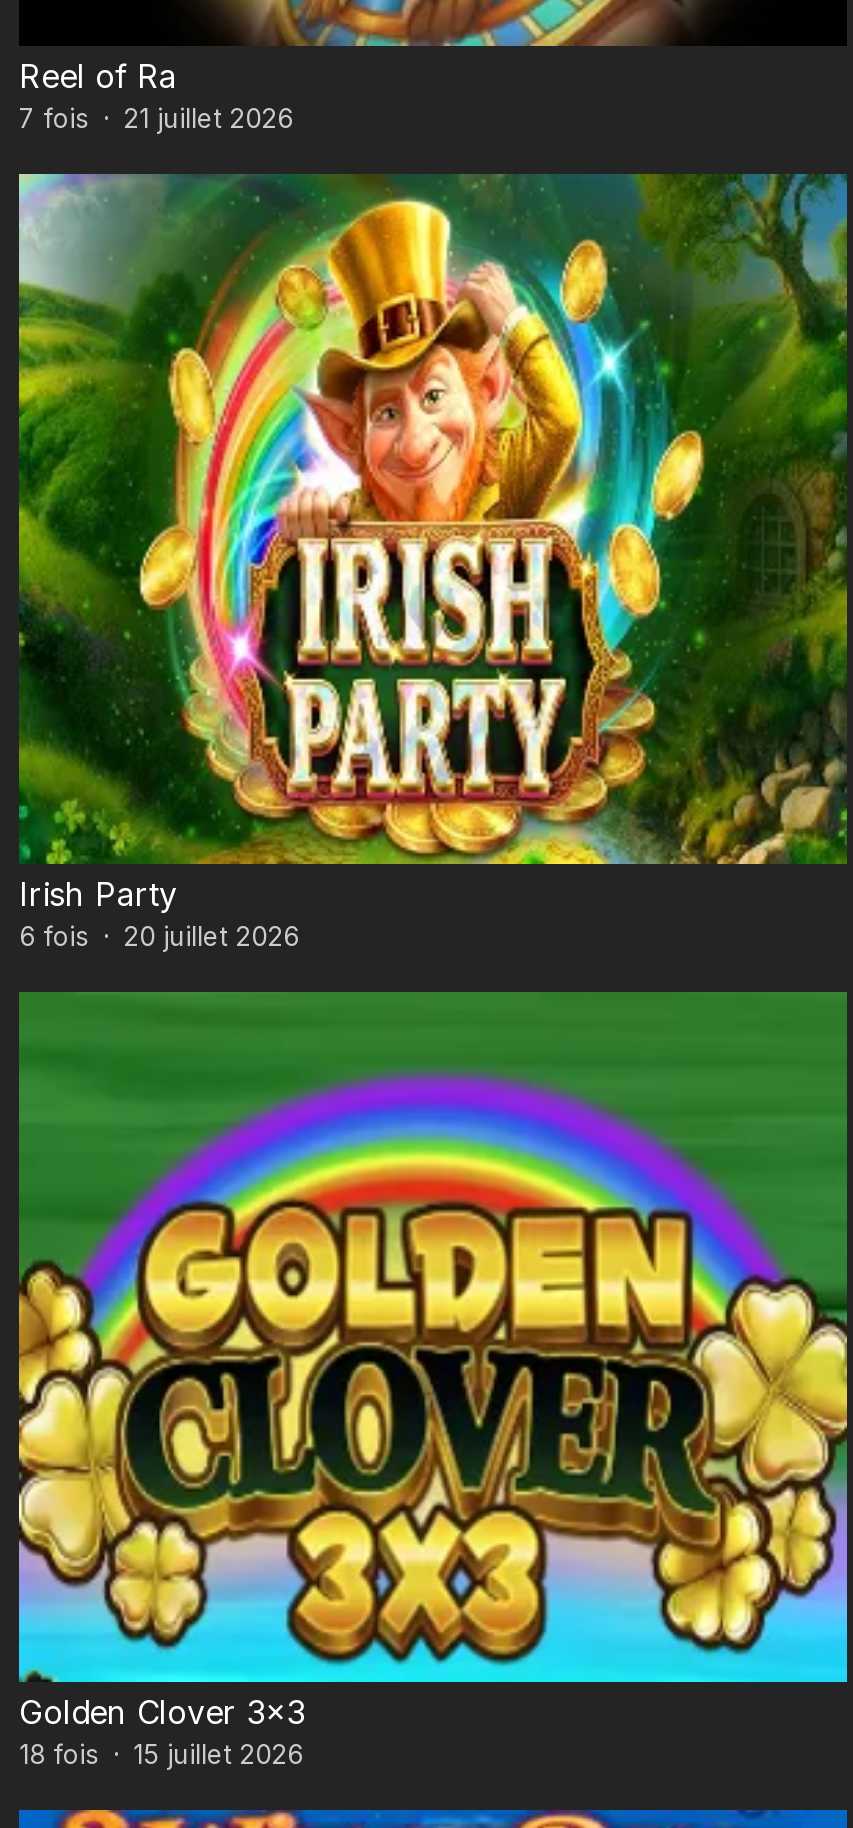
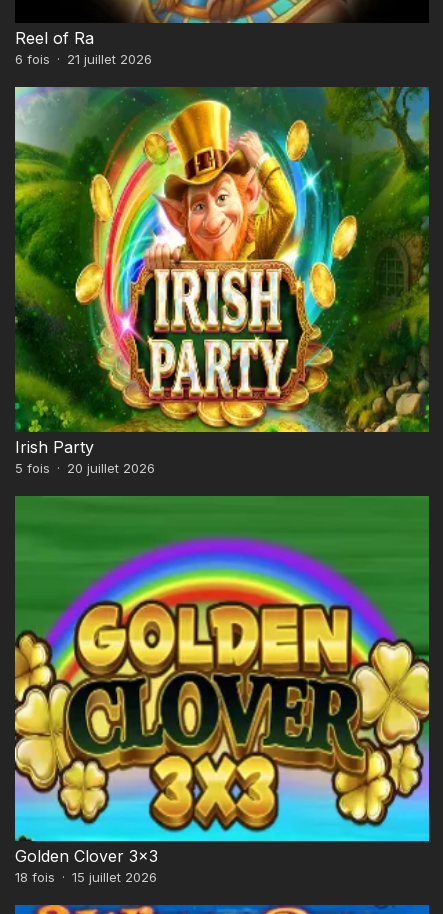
- 7 fois · 21 juillet 2026
+ 6 fois · 21 juillet 2026

- 6 fois · 20 juillet 2026
+ 5 fois · 20 juillet 2026
